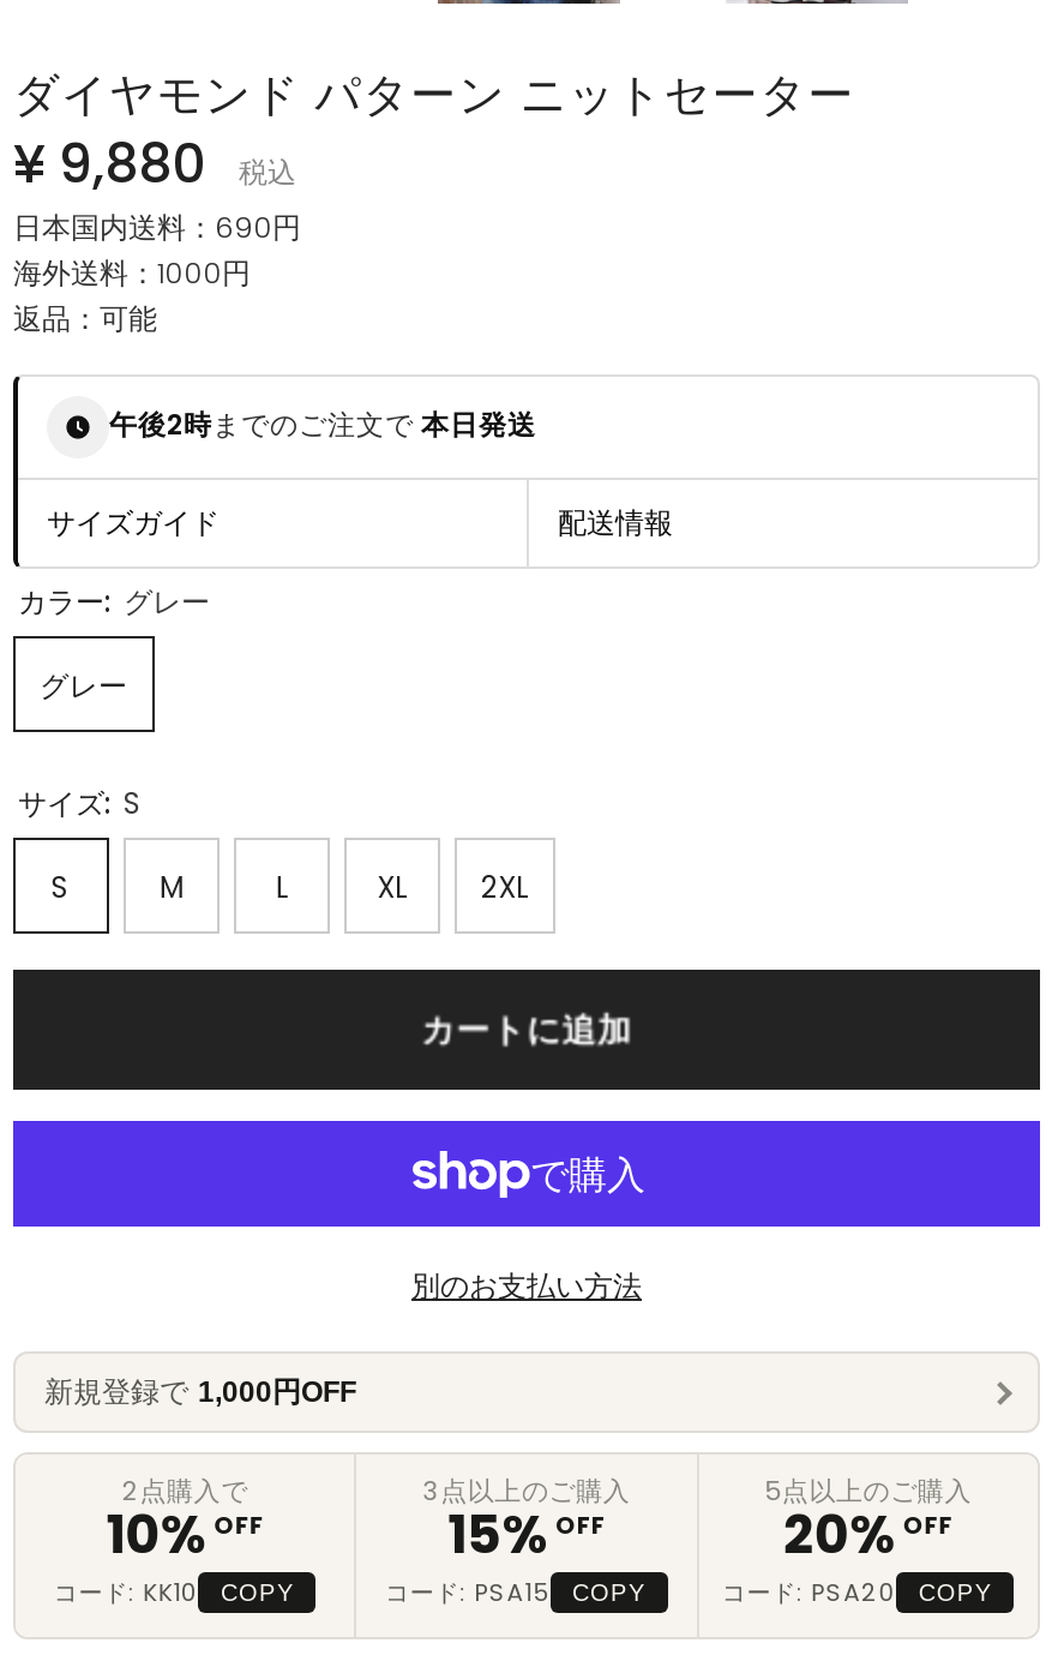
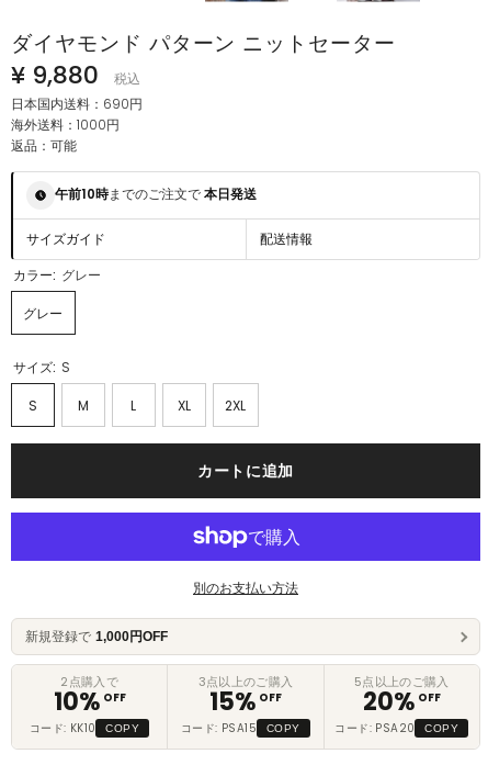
- 午後2時までのご注文で本日発送
+ 午前10時までのご注文で本日発送
